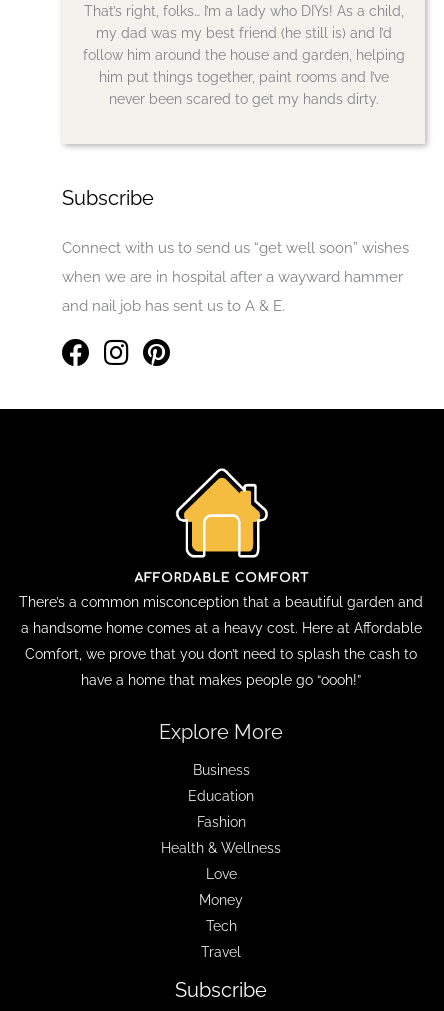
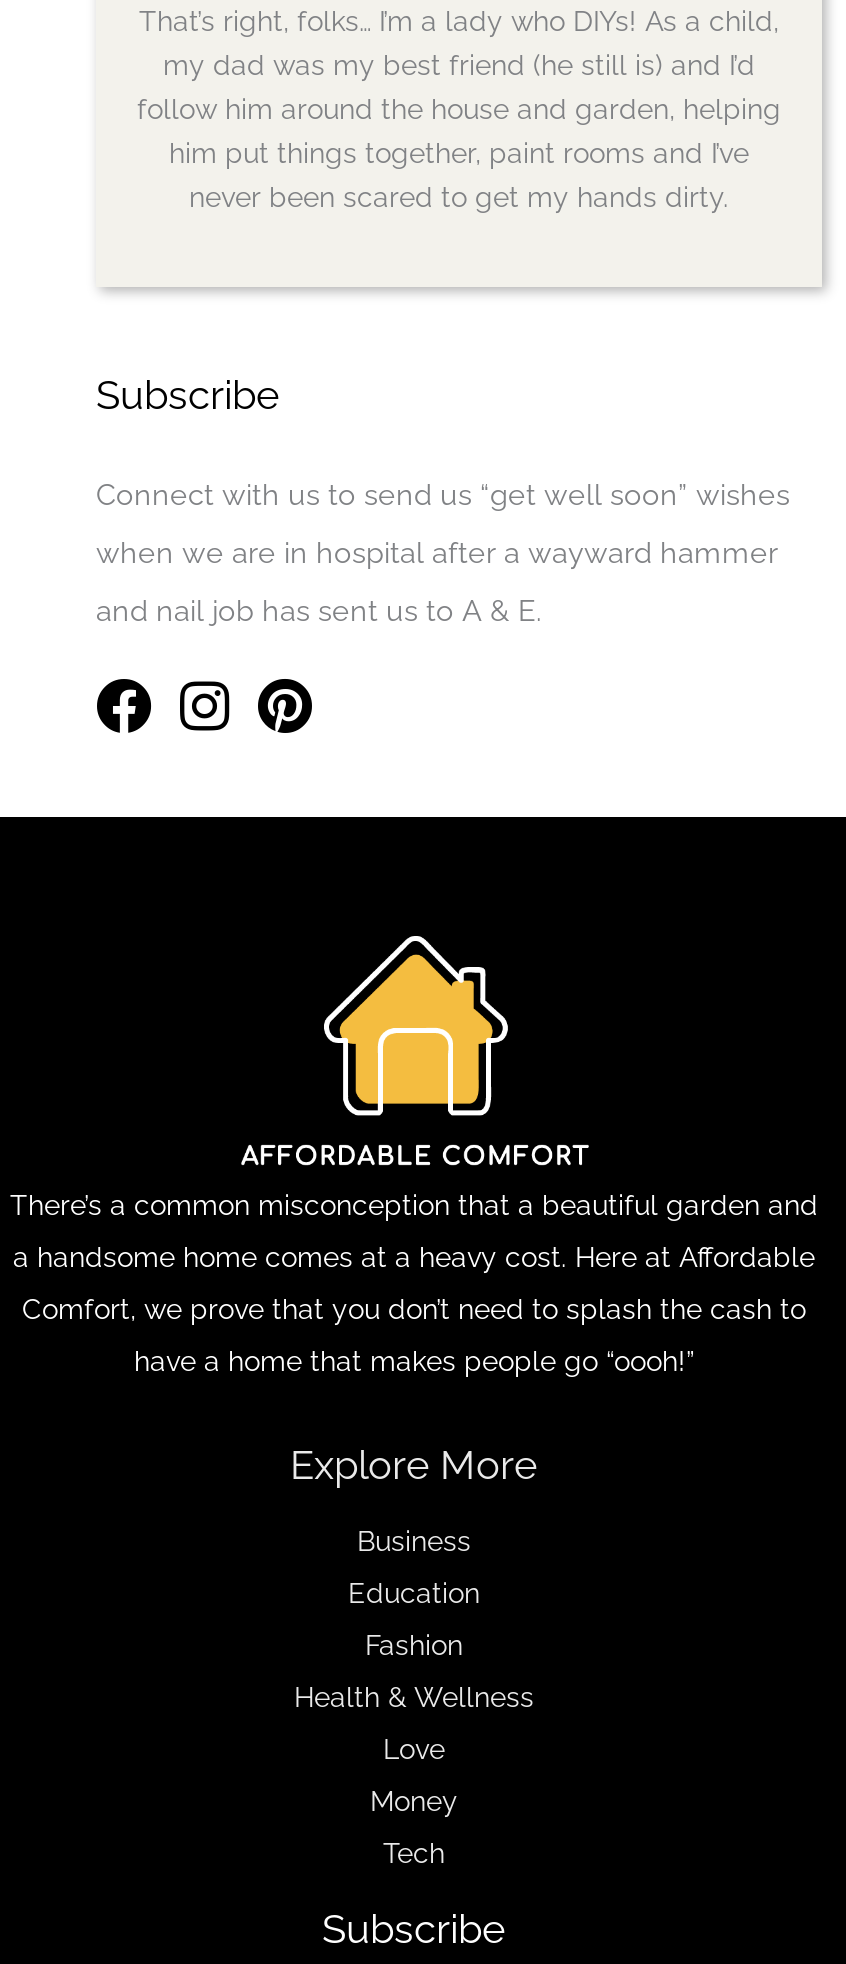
- Travel
